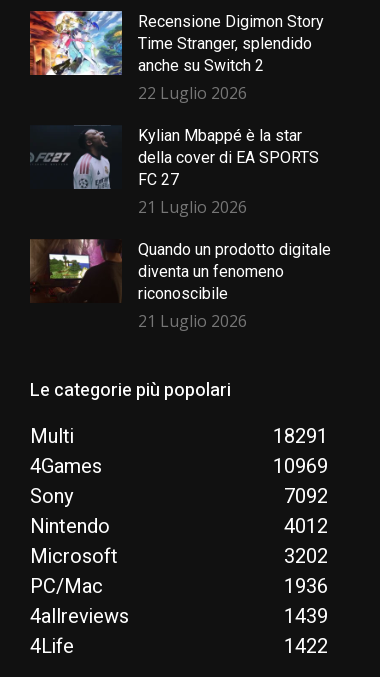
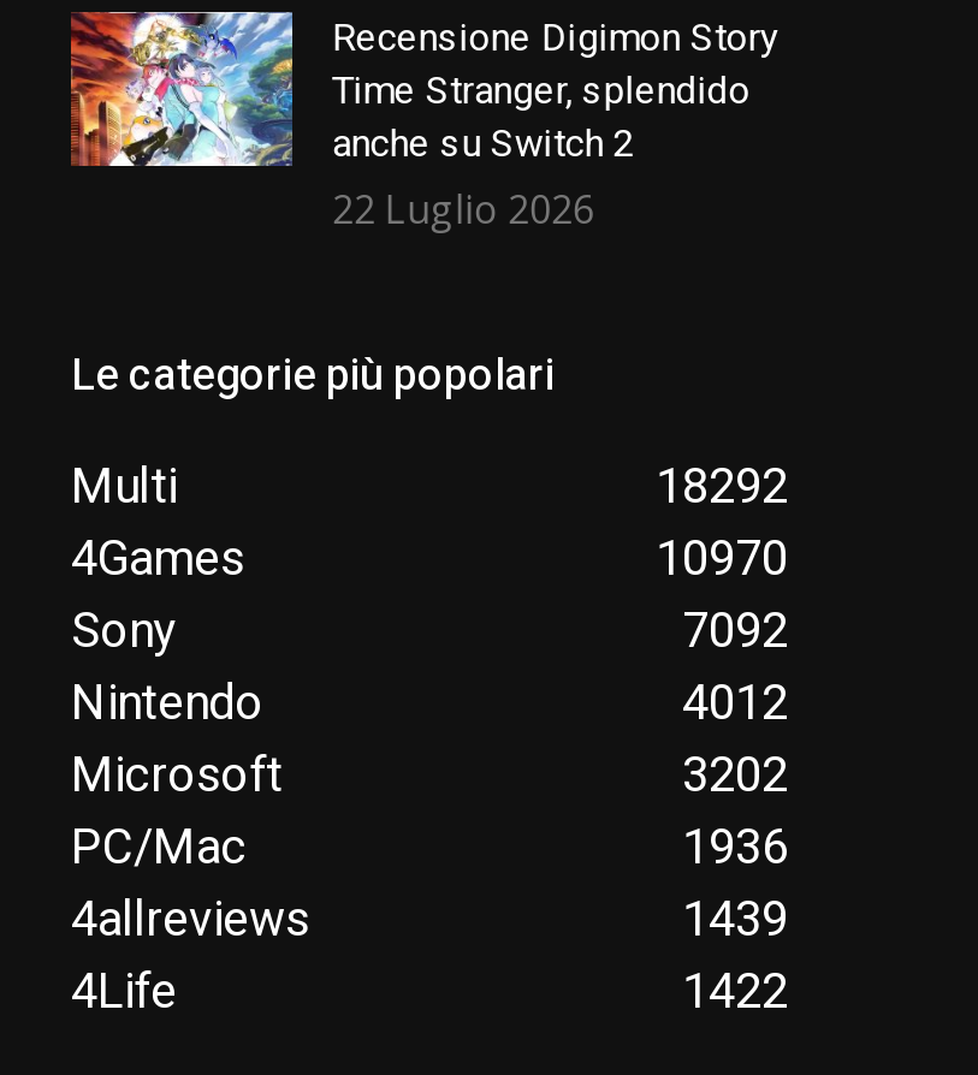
- [image]
- Kylian Mbappé è la star
- della cover di EA SPORTS
- FC 27
- 21 Luglio 2026
- Quando un prodotto digitale
- diventa un fenomeno
- riconoscibile
- 21 Luglio 2026

- [image]

- 18291
+ 18292

- 10969
+ 10970
